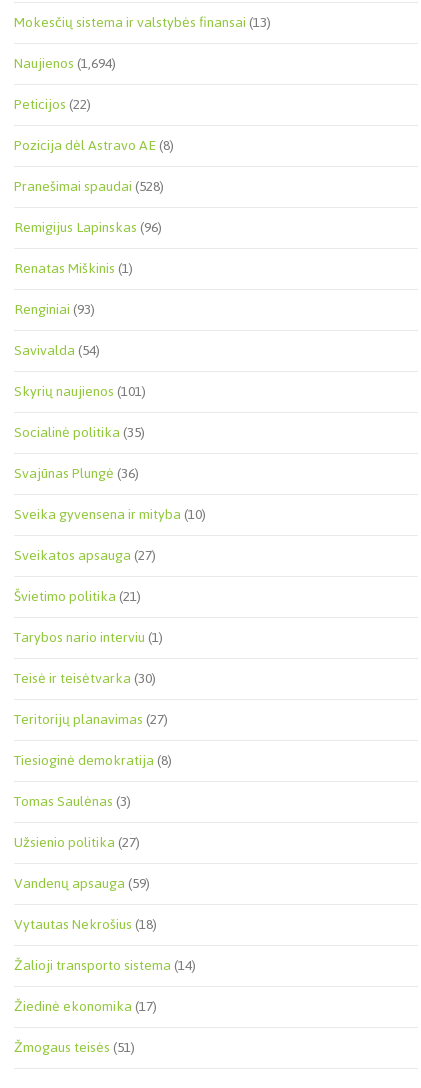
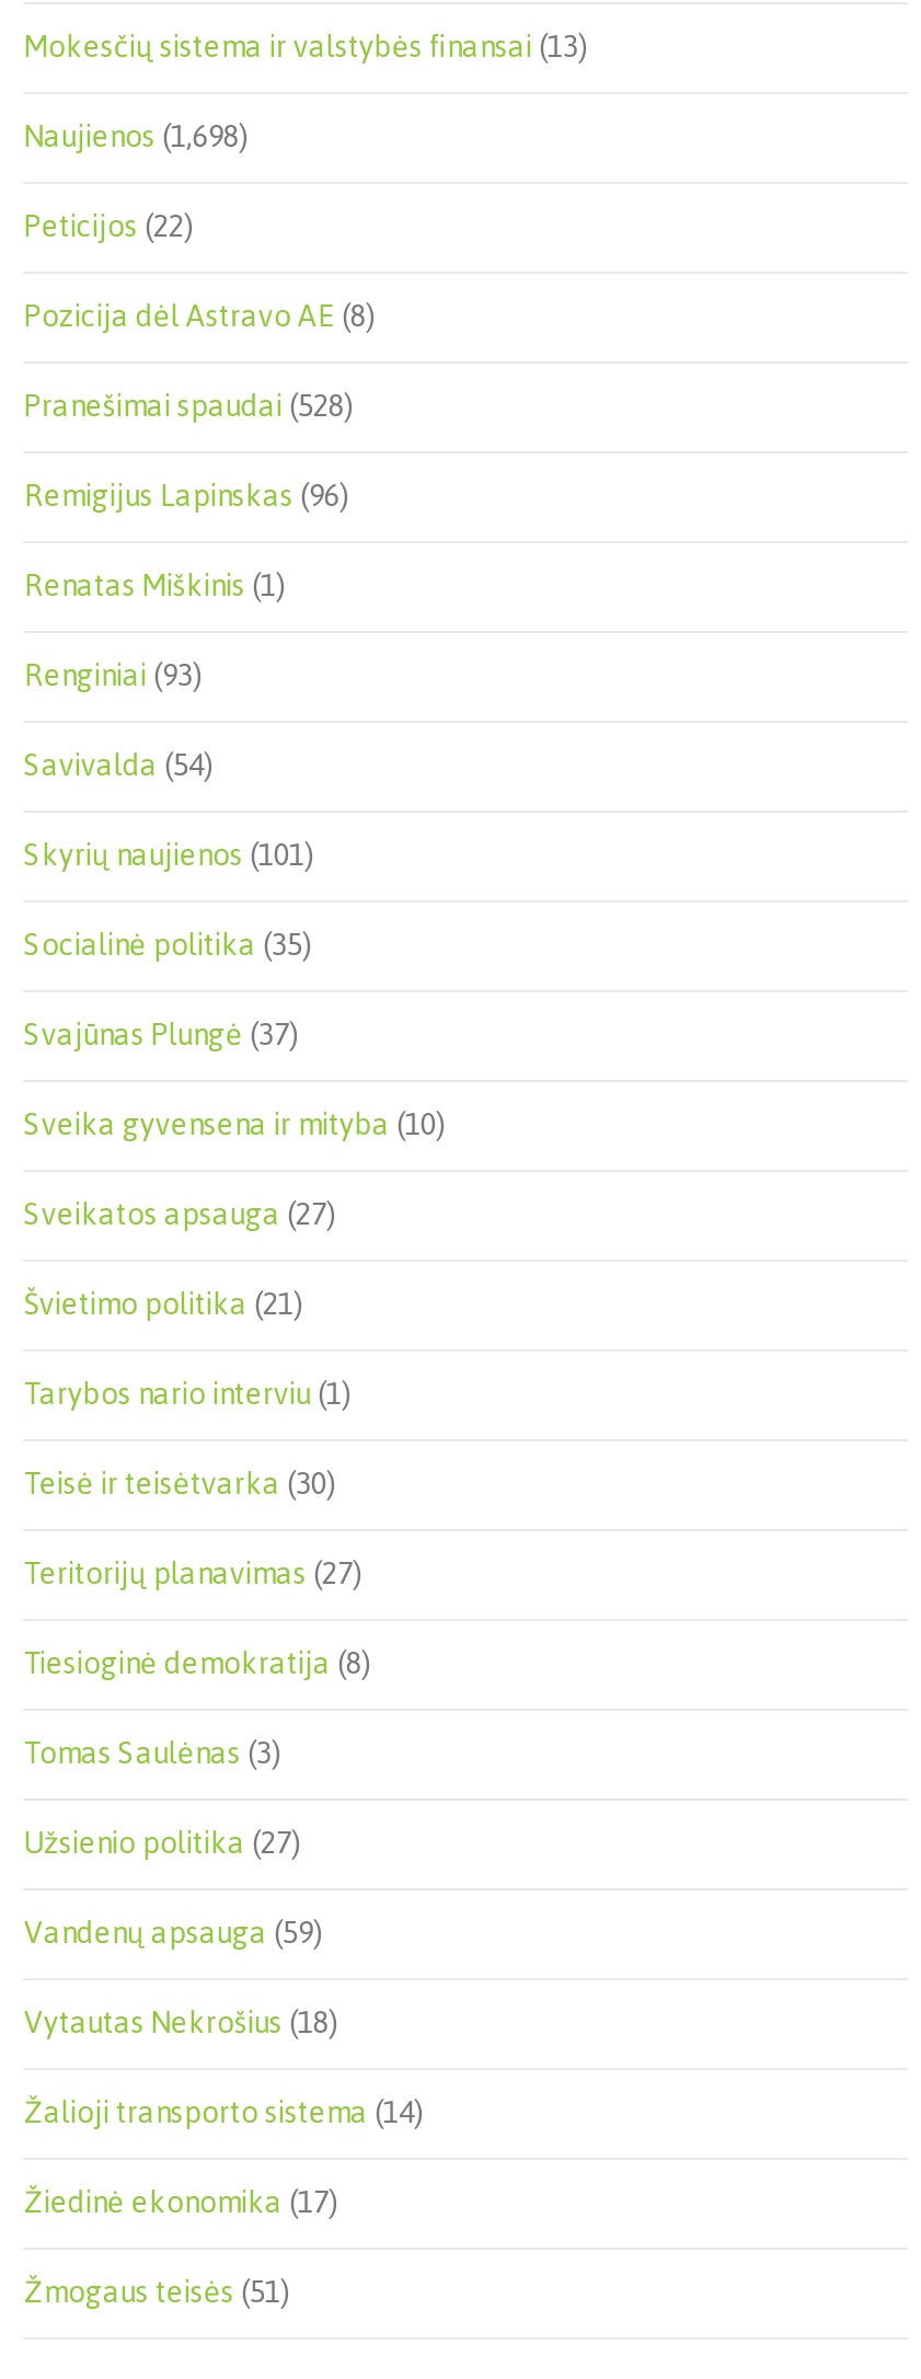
- Naujienos (1,694)
+ Naujienos (1,698)

- Svajūnas Plungė (36)
+ Svajūnas Plungė (37)
